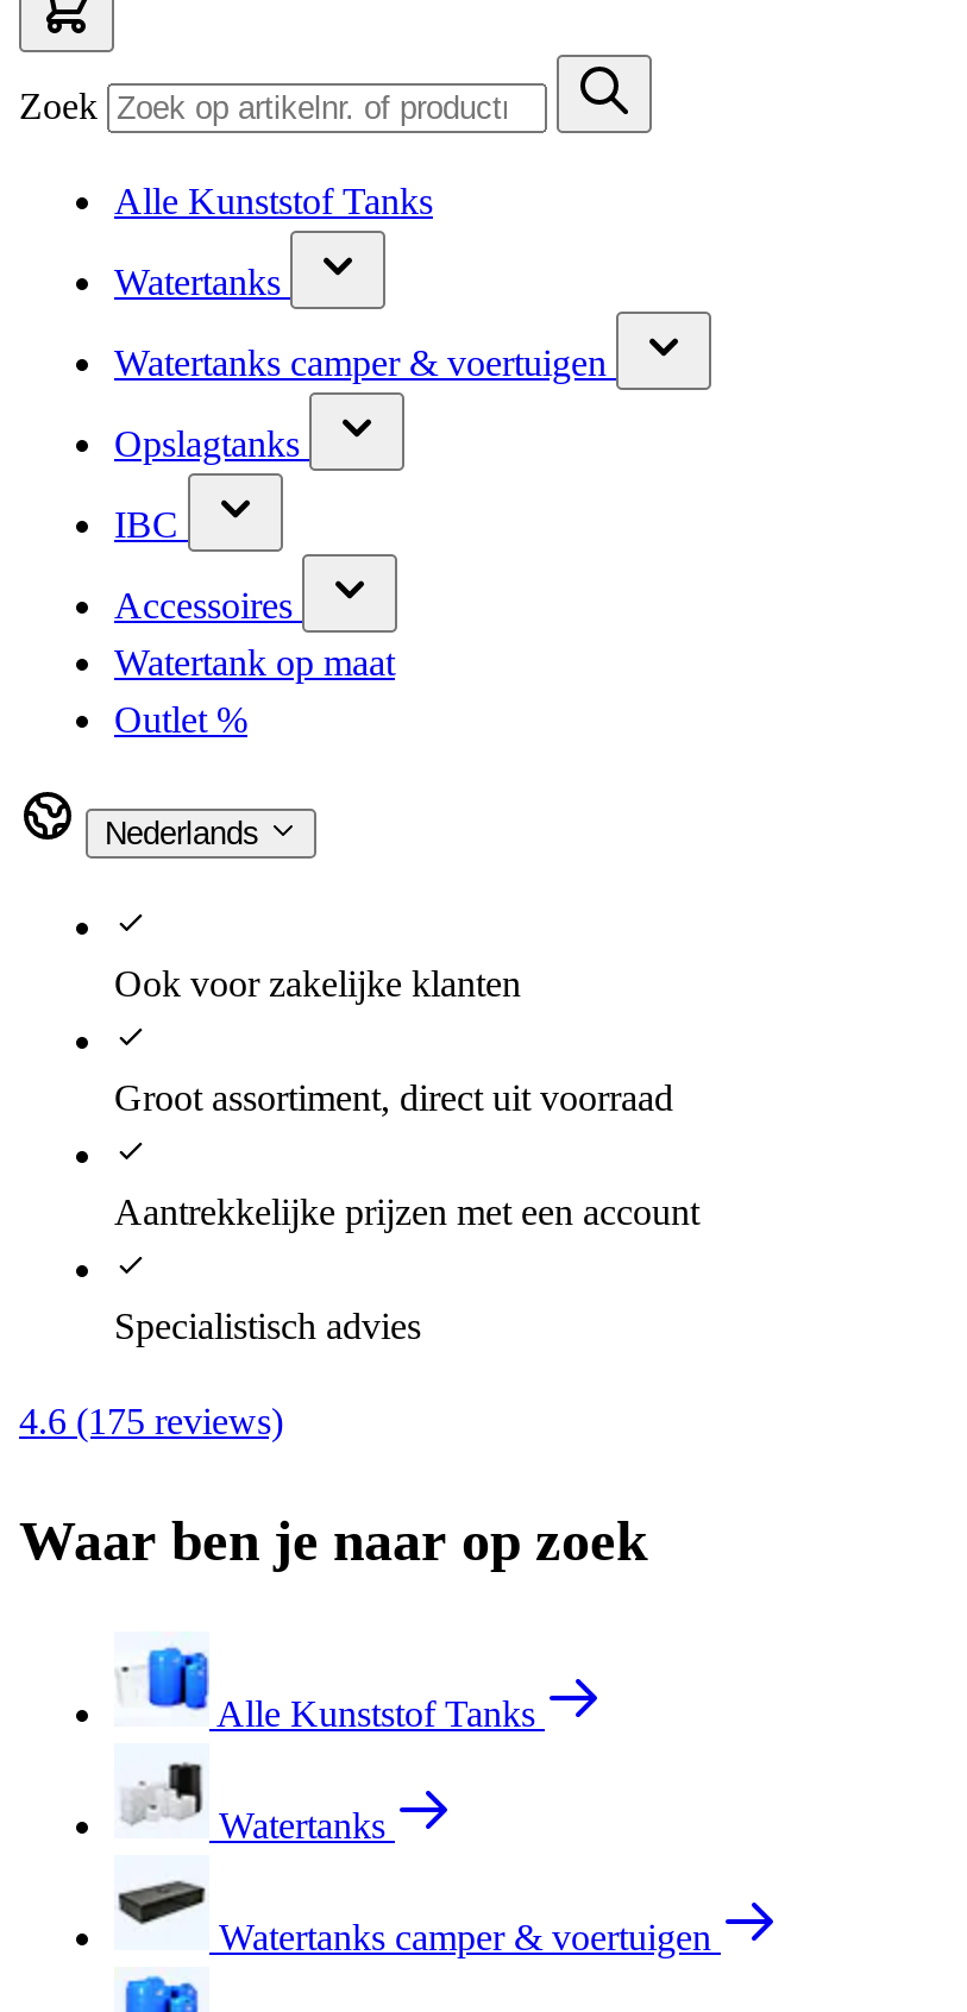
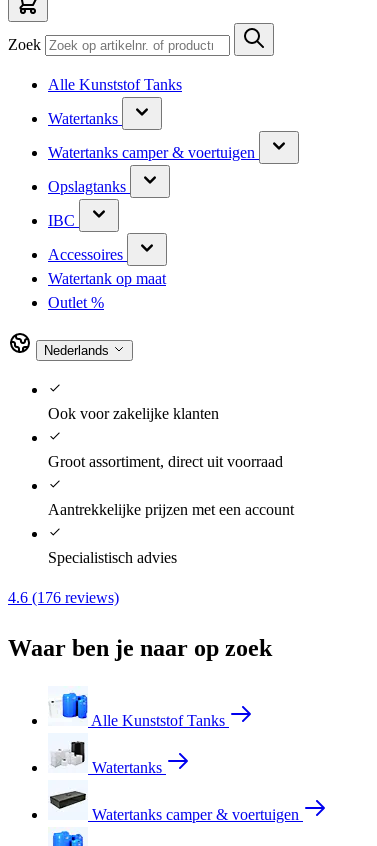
- 4.6 (175 reviews)
+ 4.6 (176 reviews)
